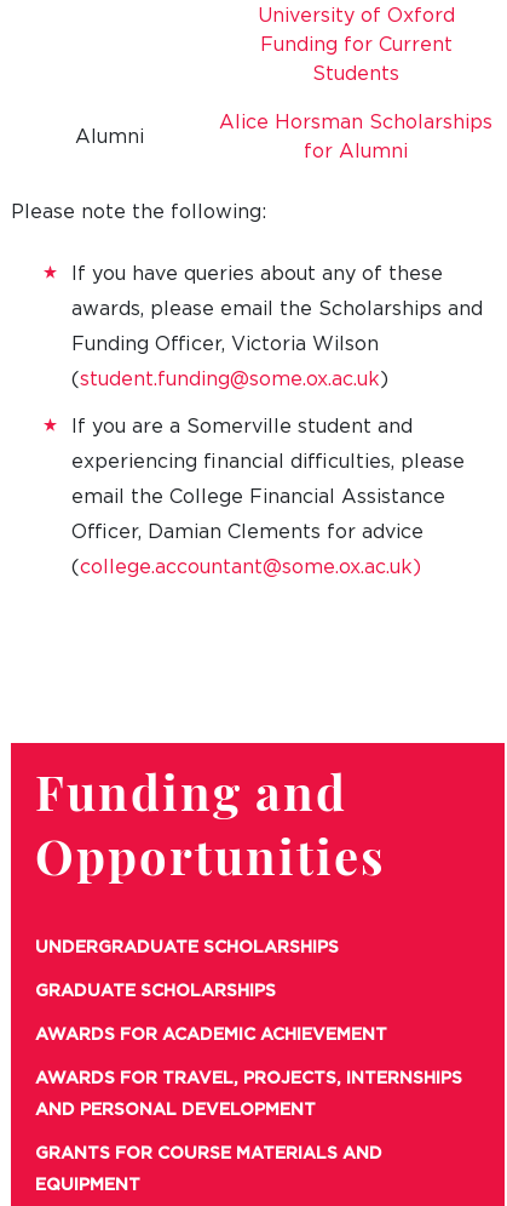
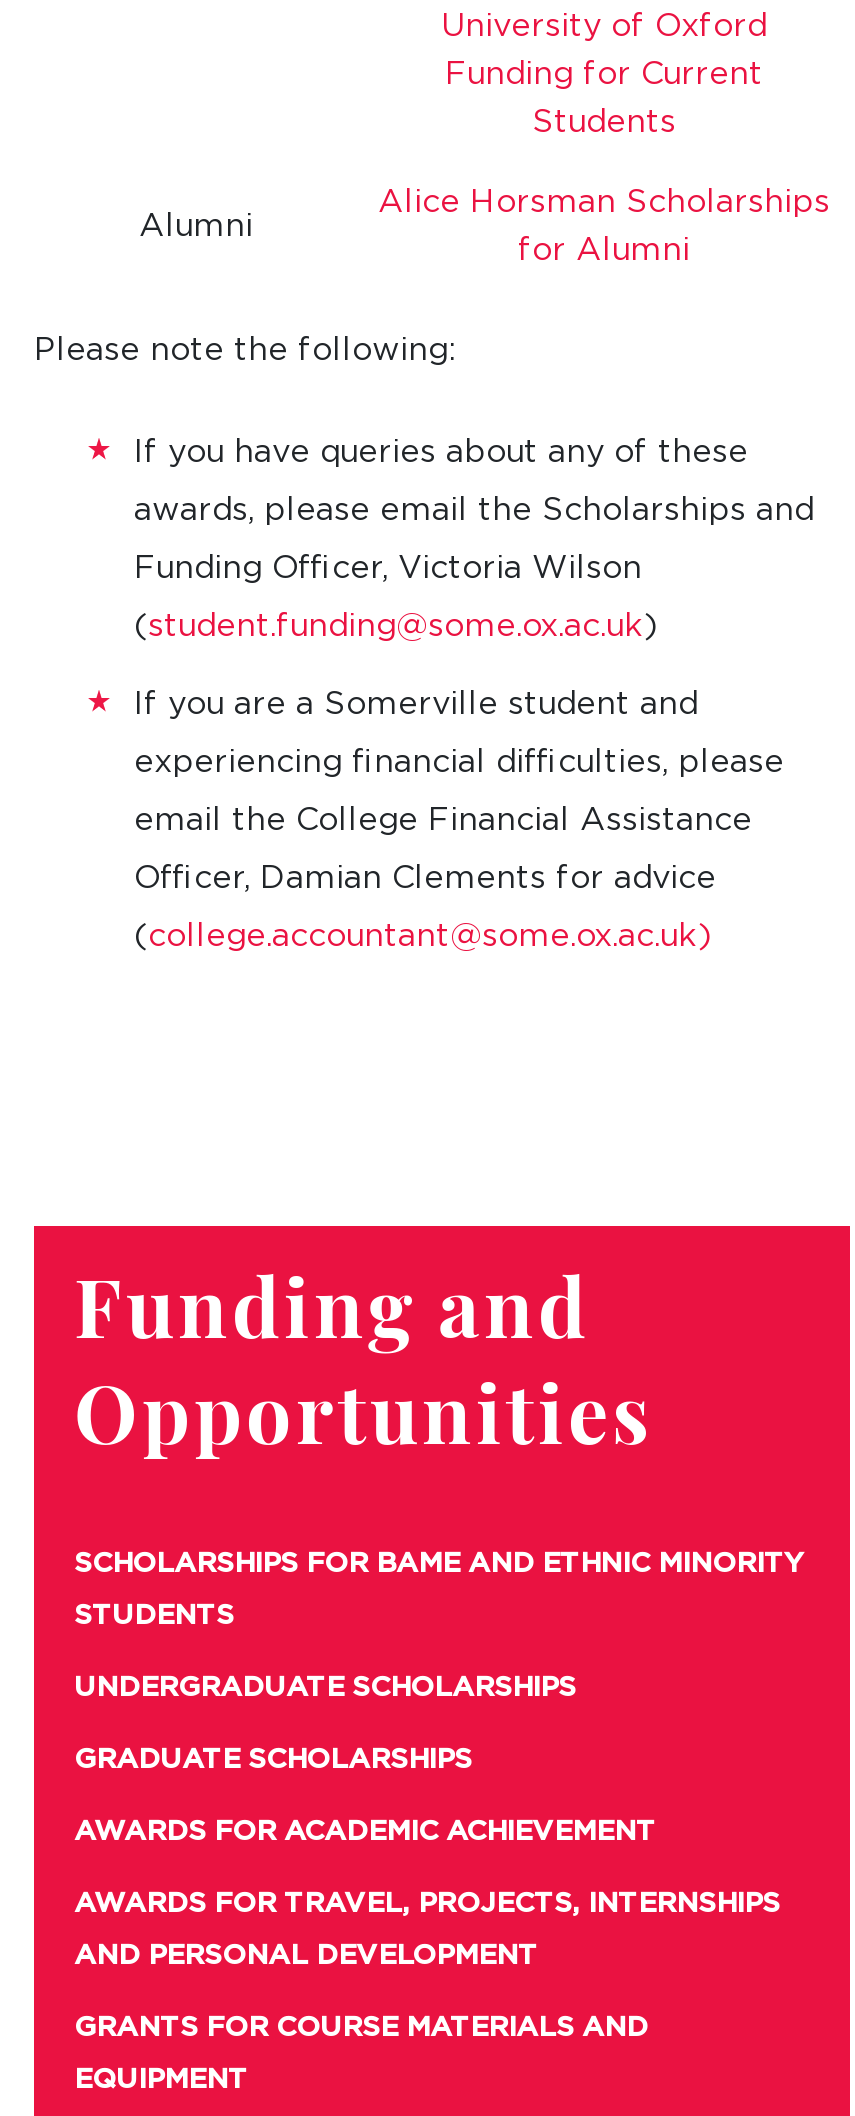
+ SCHOLARSHIPS FOR BAME AND ETHNIC MINORITY
+ STUDENTS
